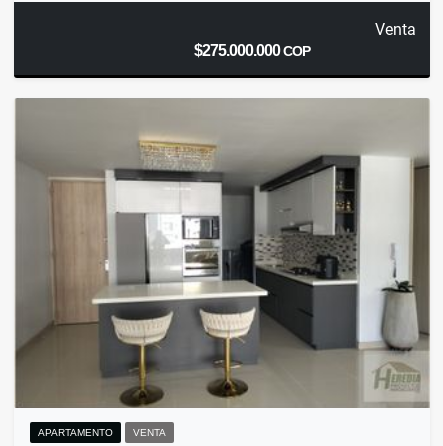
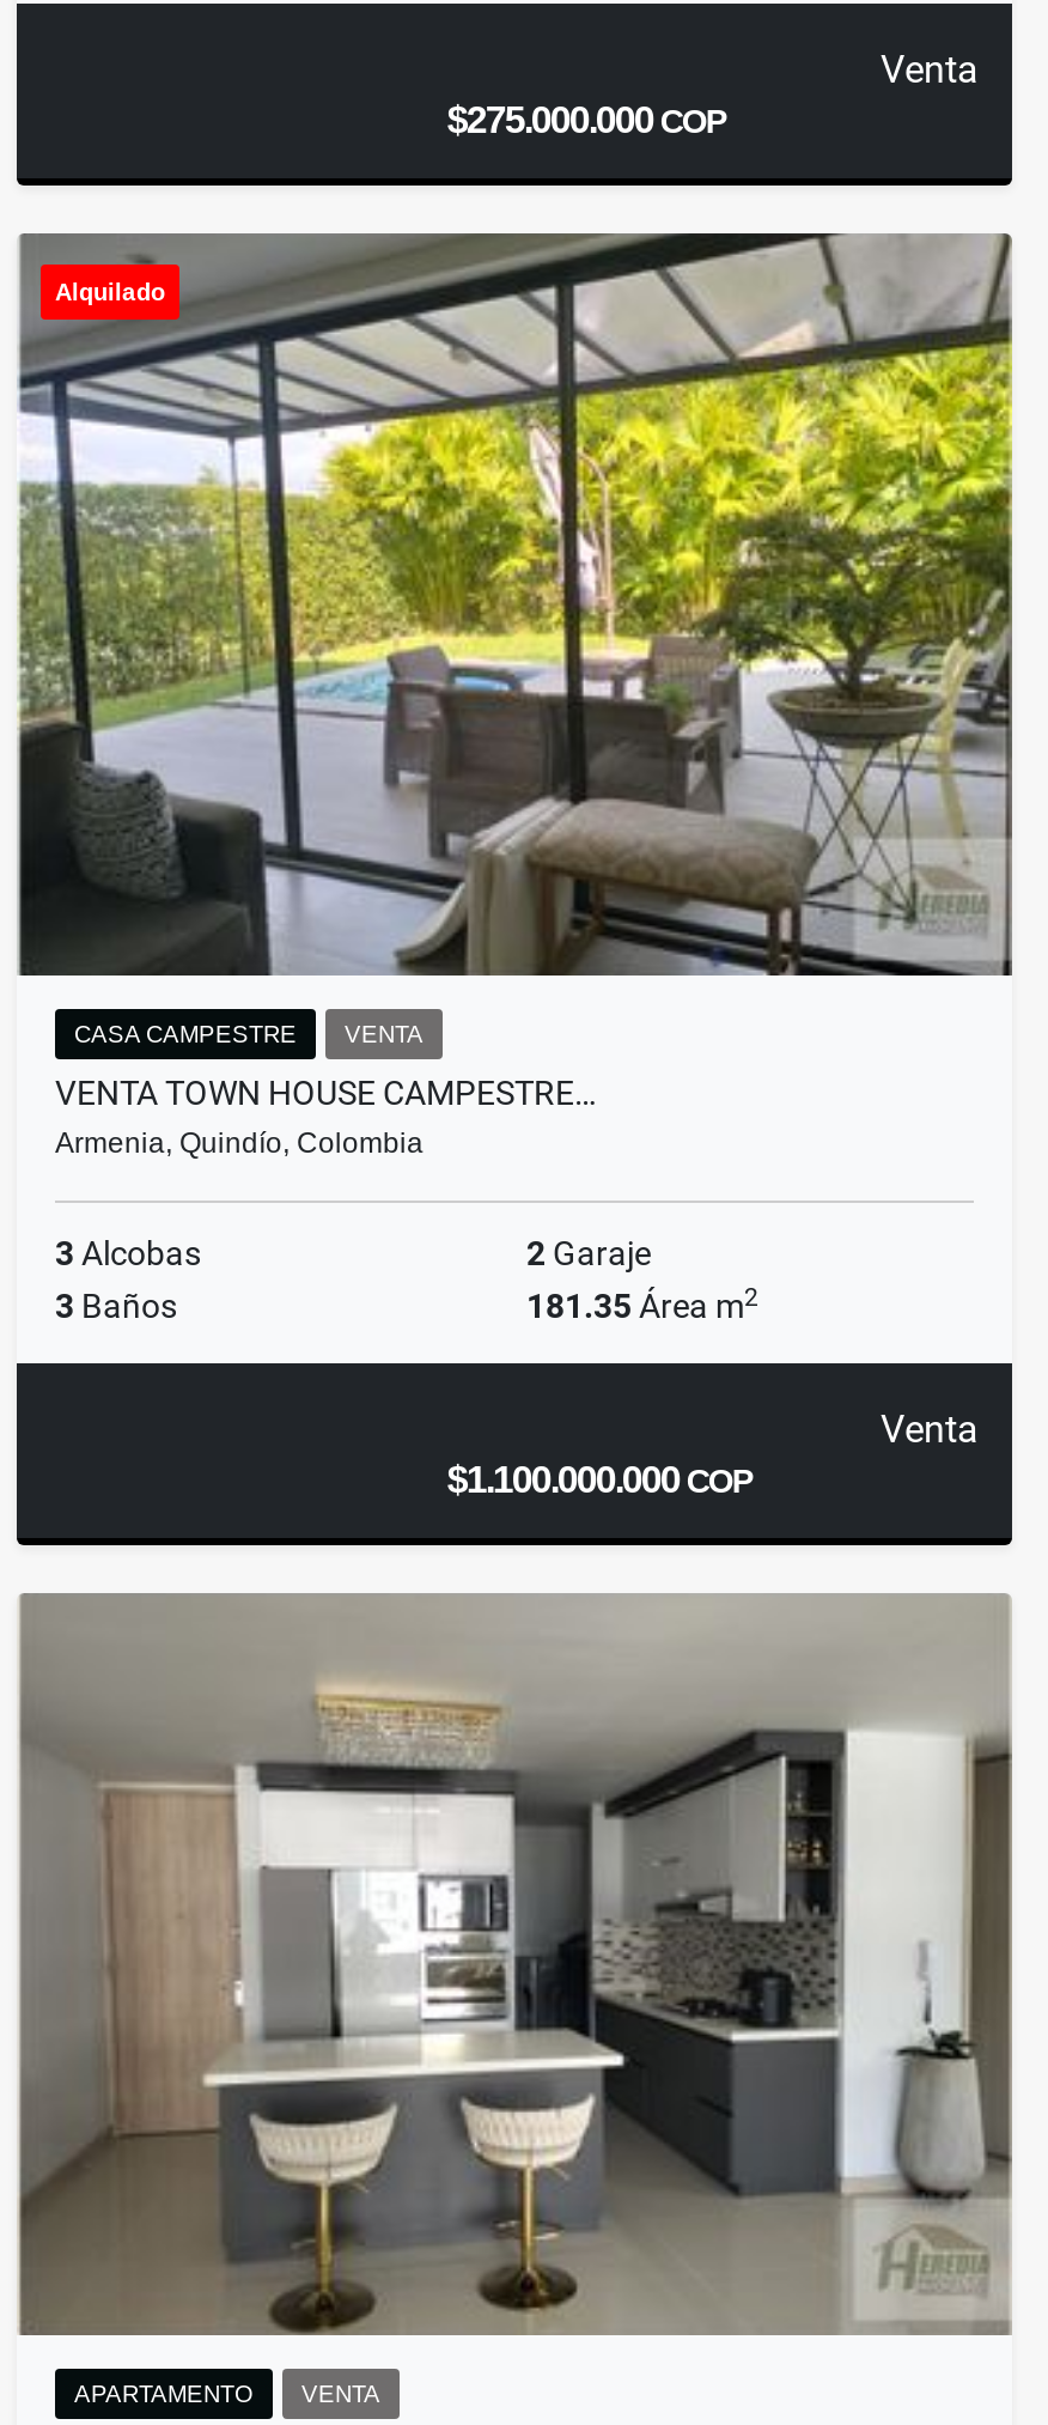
+ [image]
+ Alquilado

+ CASA CAMPESTRE
+ VENTA
+ VENTA TOWN HOUSE CAMPESTRE…
+ Armenia, Quindío, Colombia
+ 3 Alcobas
+ 2 Garaje
+ 3 Baños
+ 181.35 Área m2
+ Venta
+ $1.100.000.000 COP
